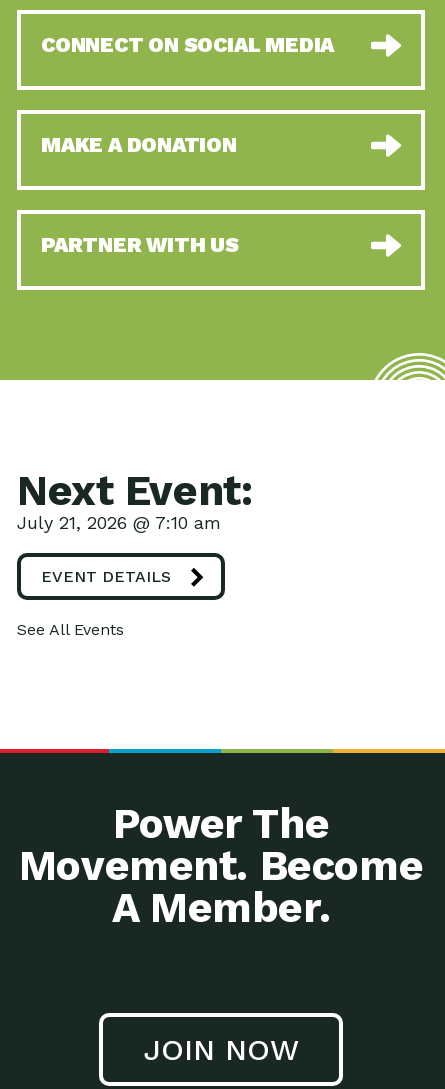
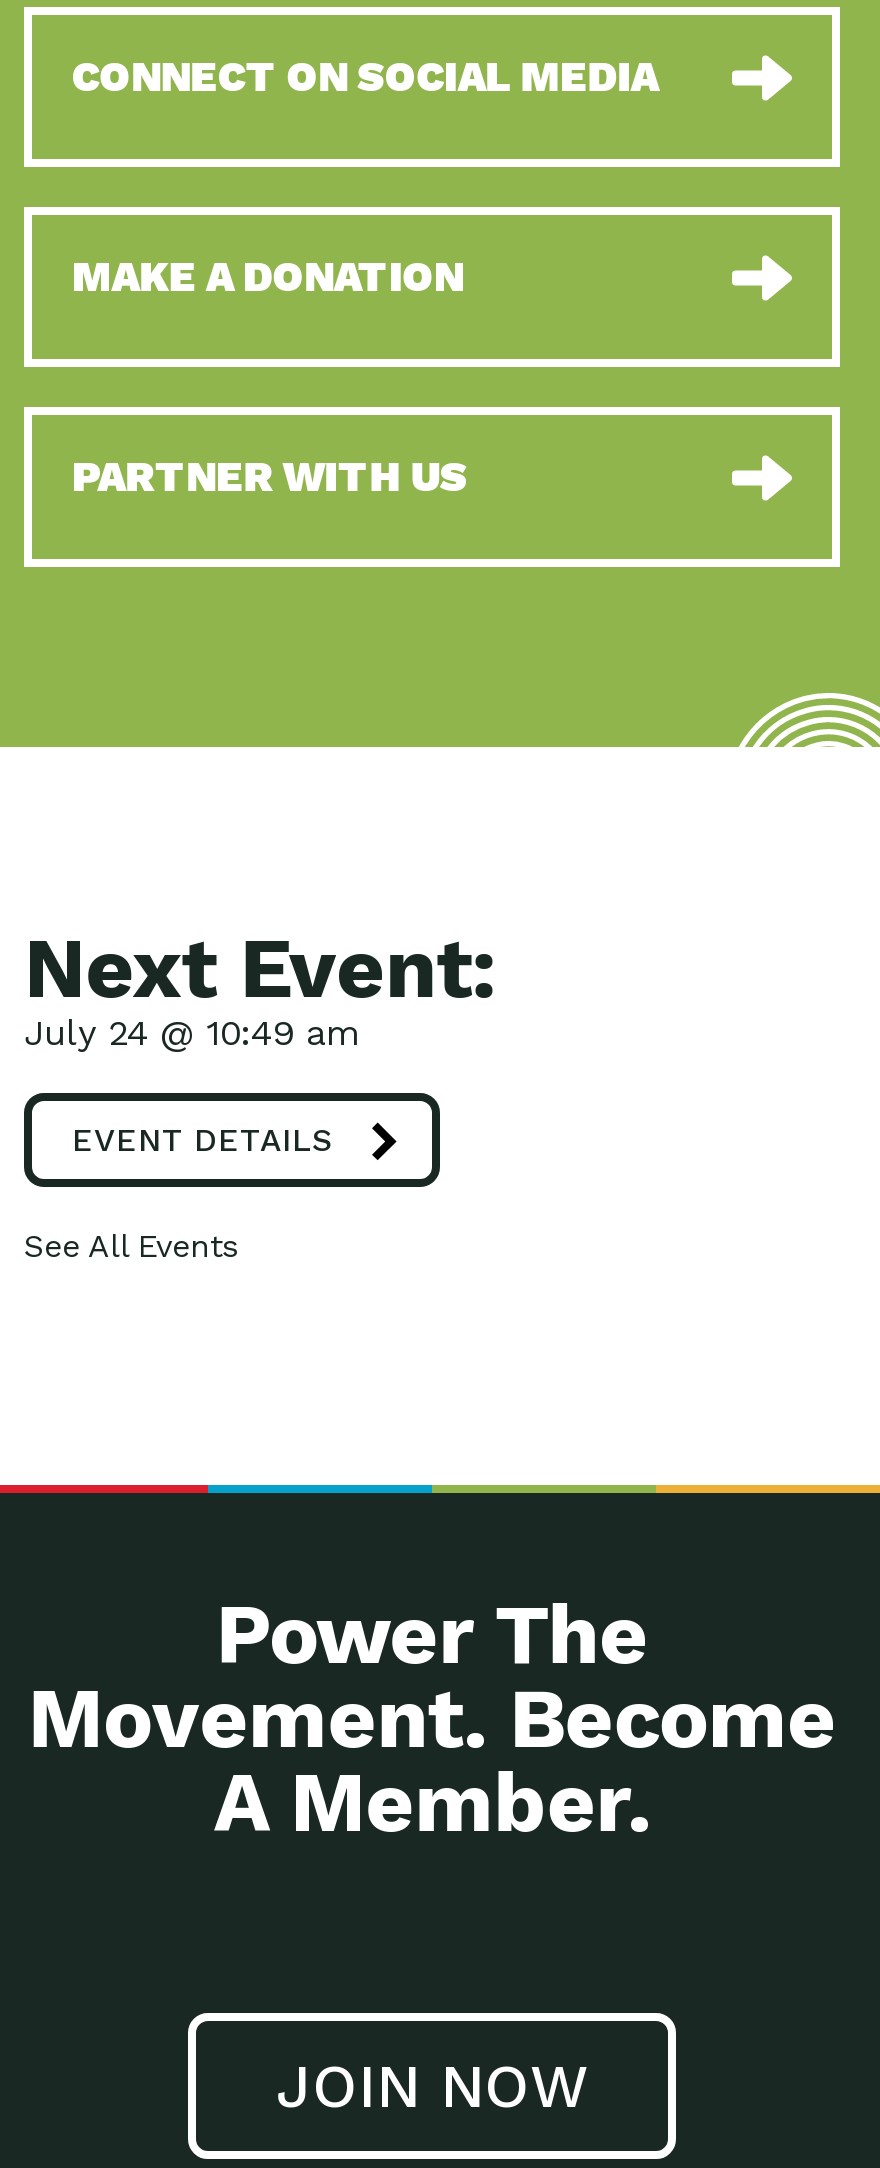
- July 21, 2026 @ 7:10 am
+ July 24 @ 10:49 am
